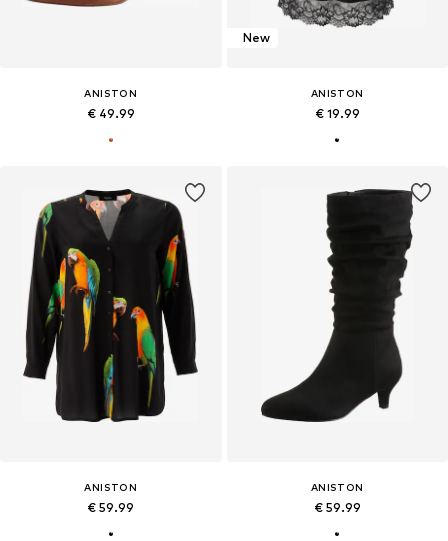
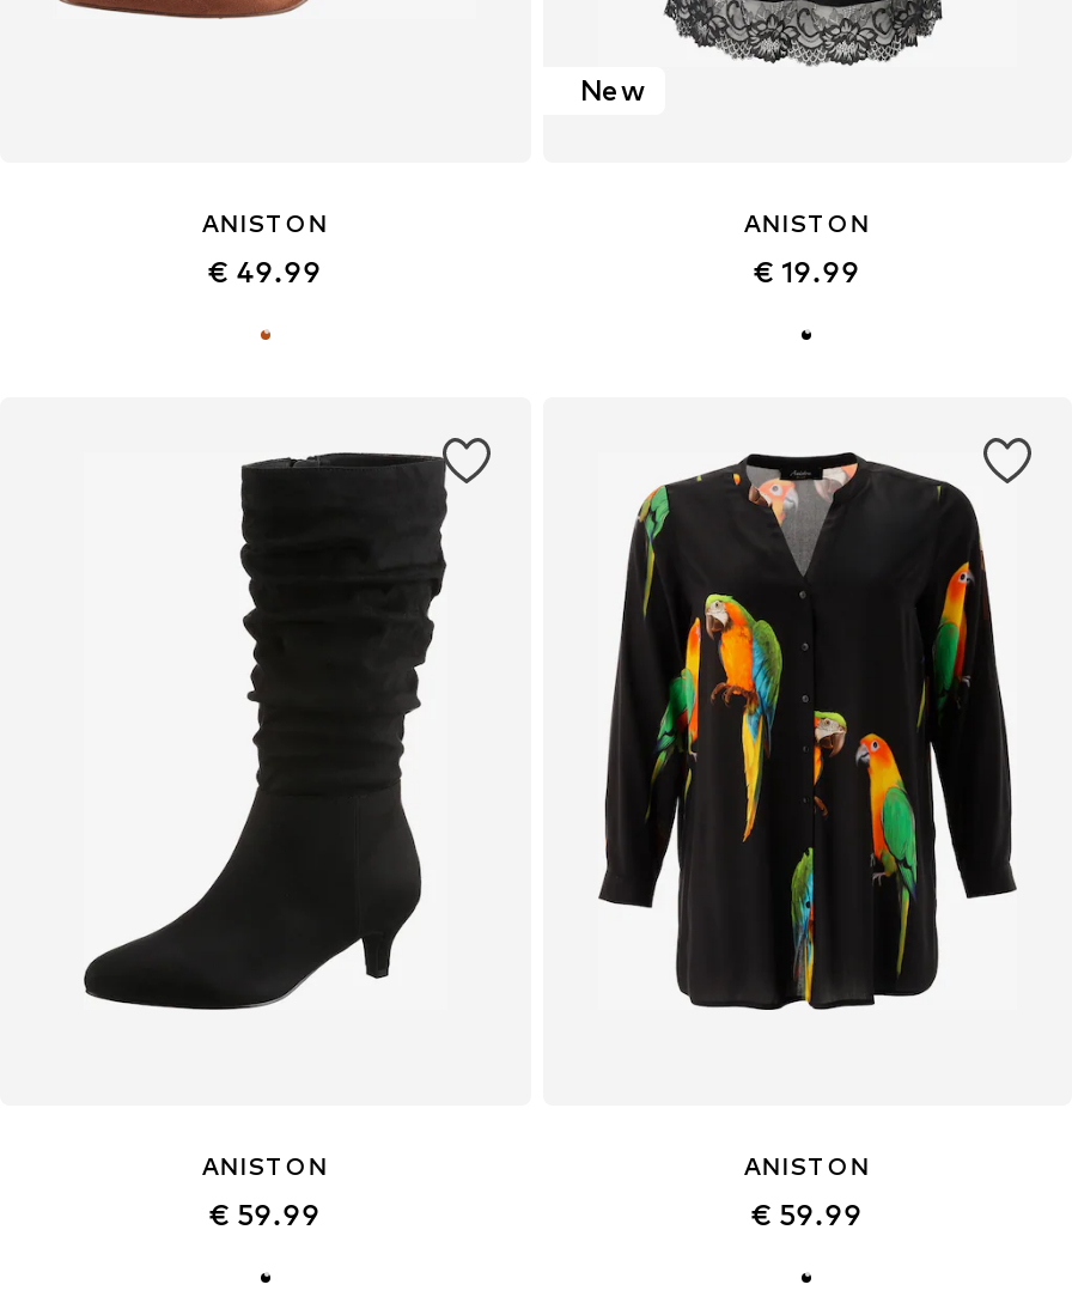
- [image]
+ [image]

- [image]
+ [image]
